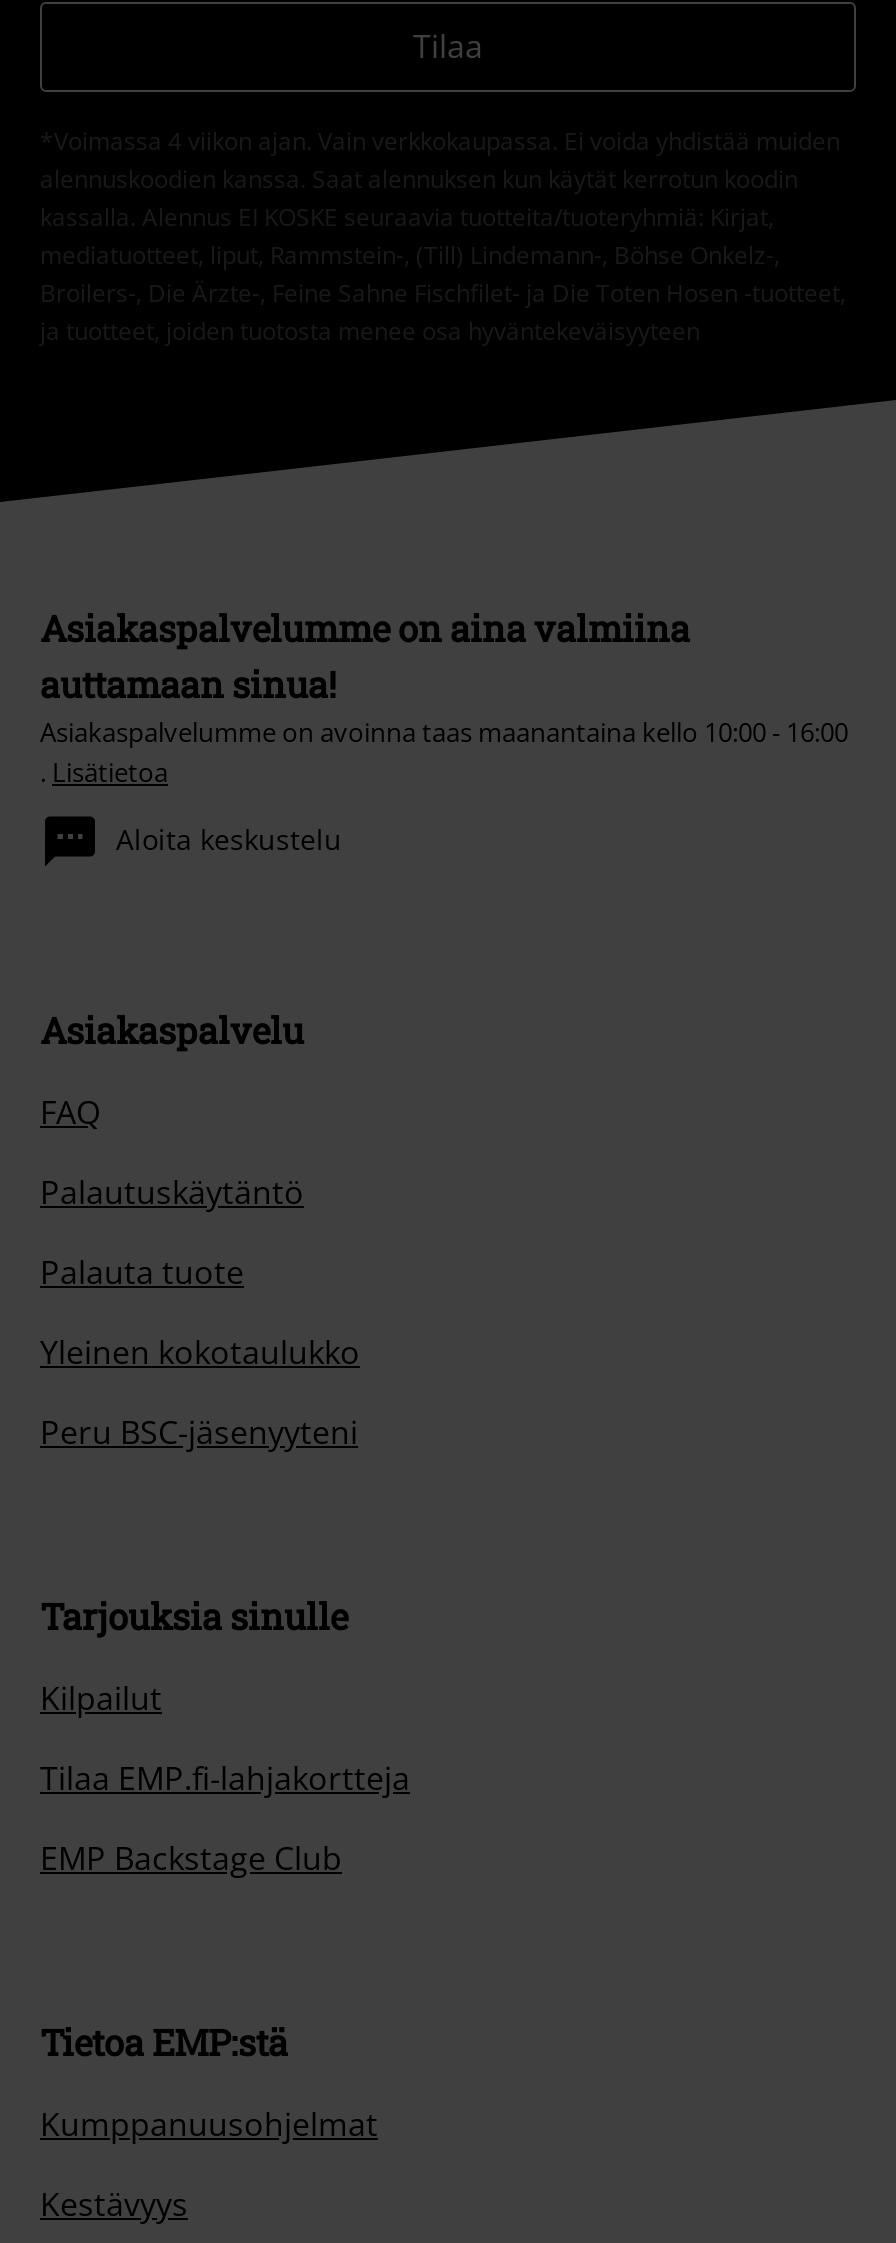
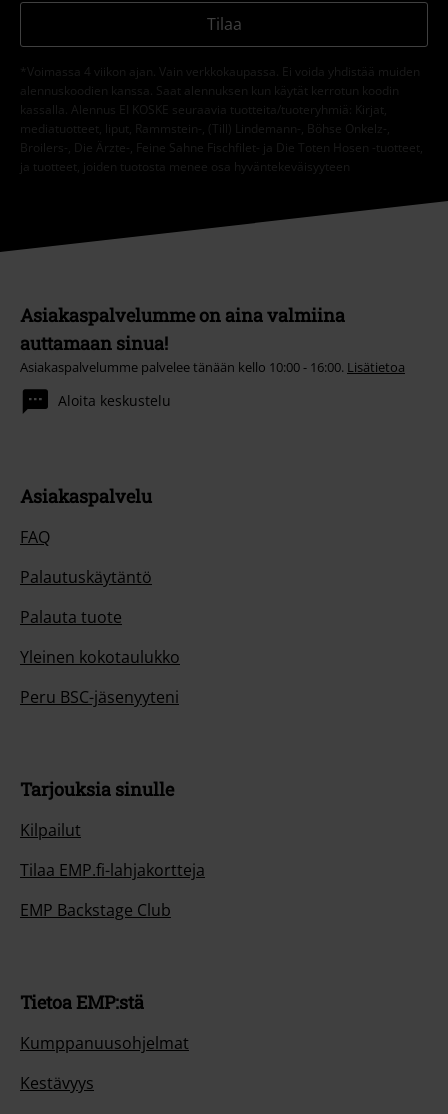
- Asiakaspalvelumme on avoinna taas maanantaina kello 10:00 - 16:00
- . Lisätietoa
+ Asiakaspalvelumme palvelee tänään kello 10:00 - 16:00. Lisätietoa
